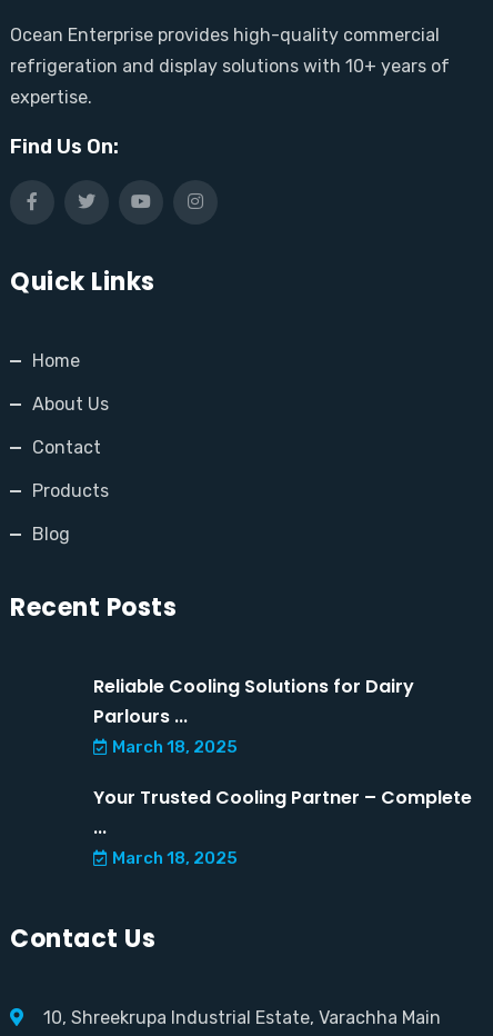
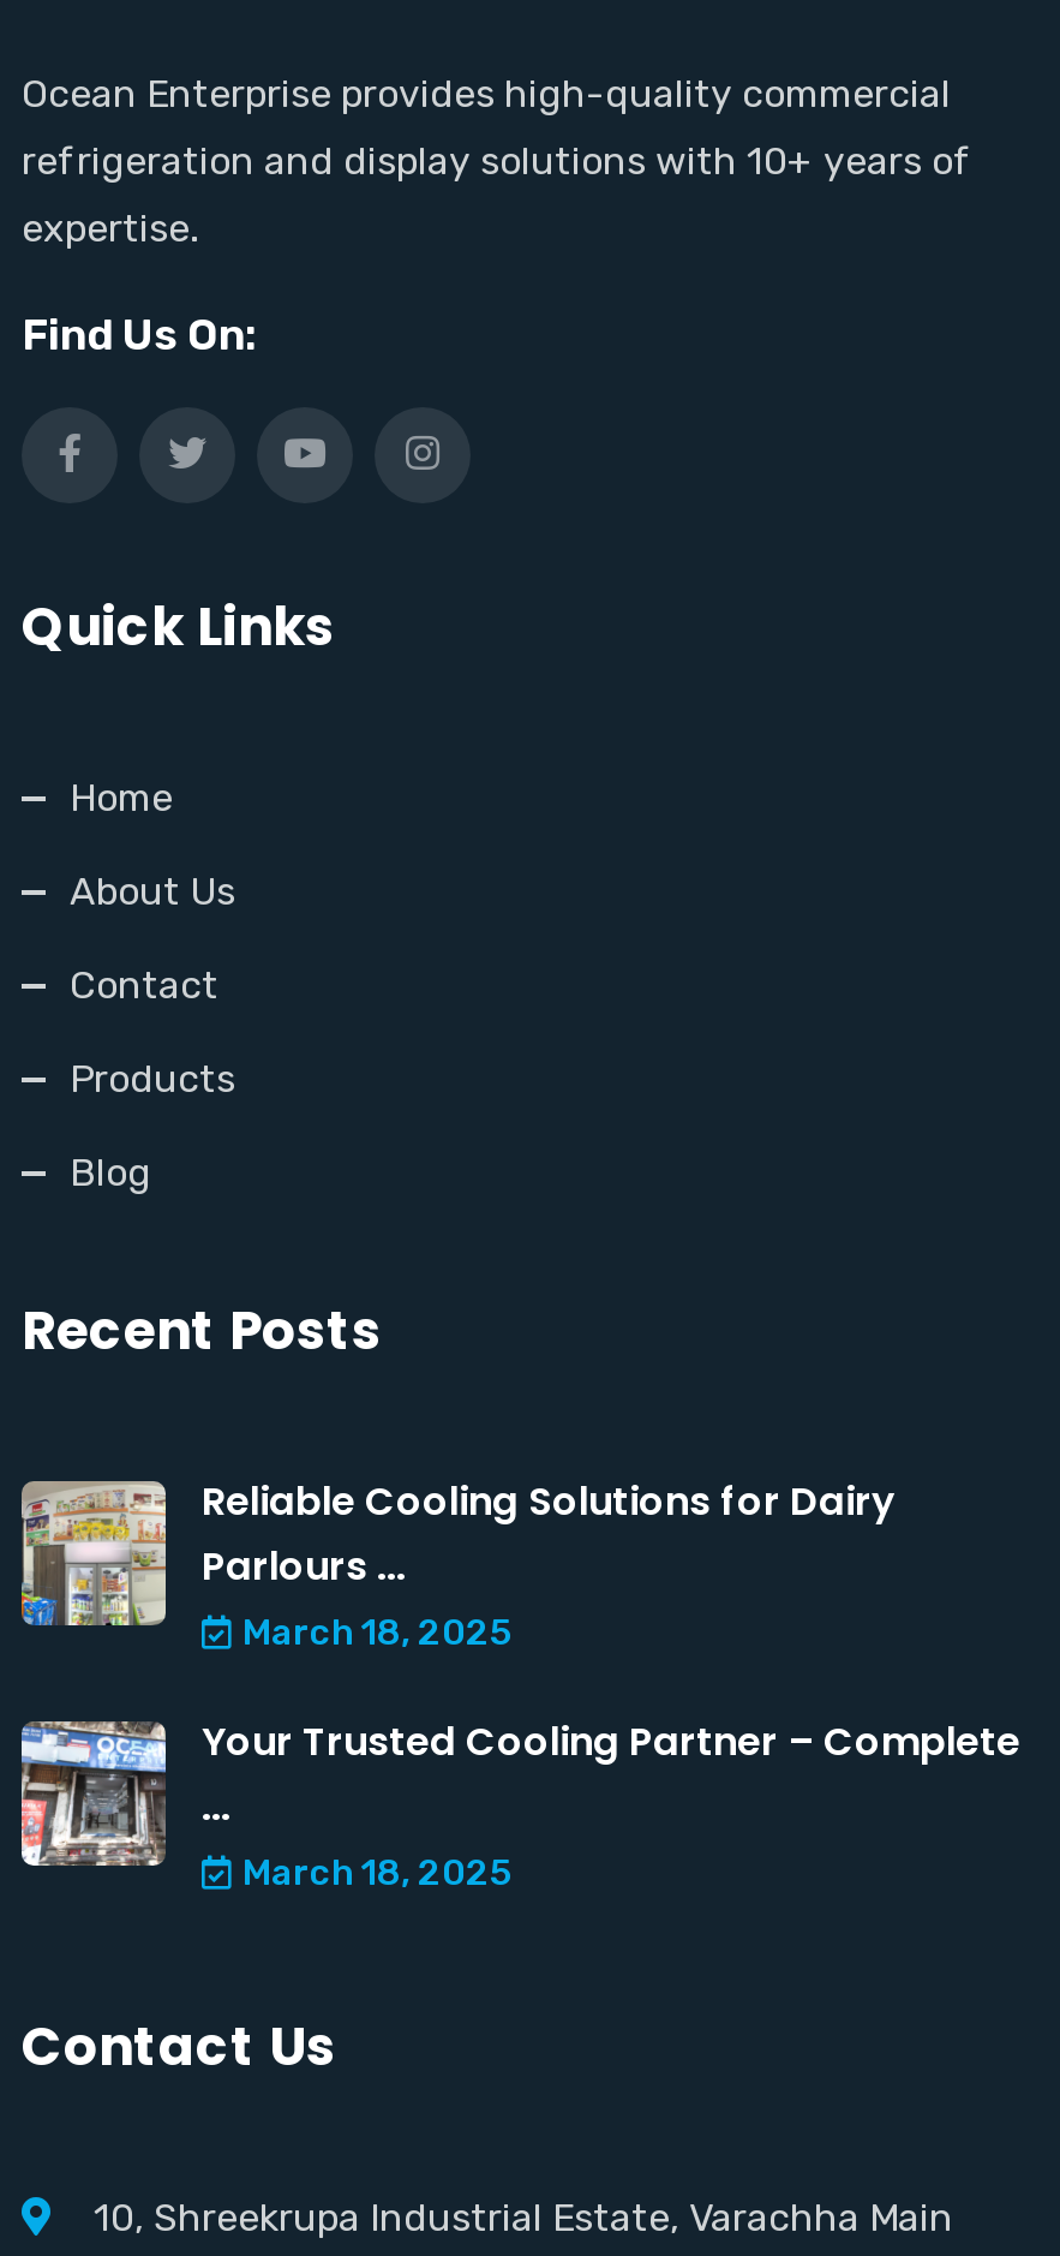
+ [image]

+ [image]
